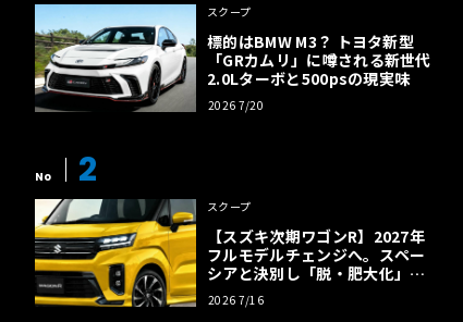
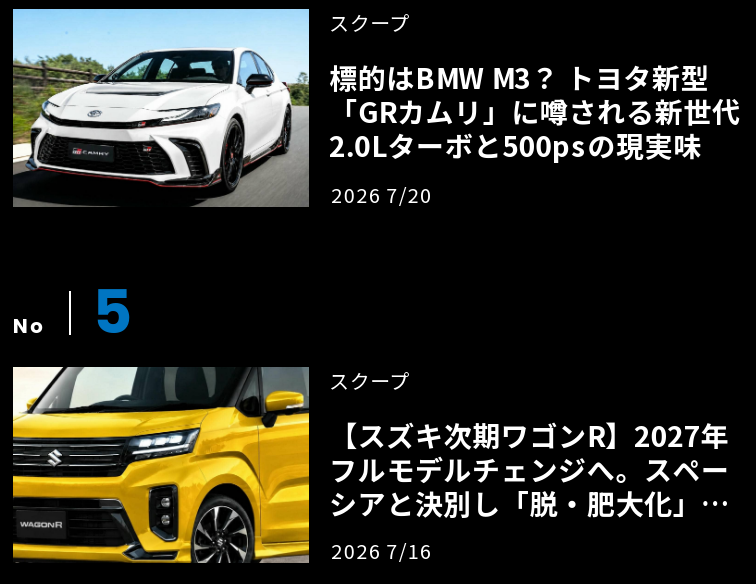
- No 2
+ No 5
